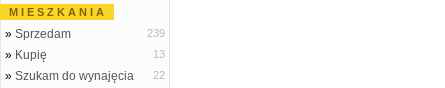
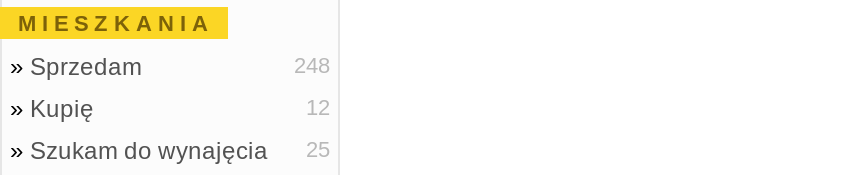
- 239
+ 248

- 13
+ 12

- » Szukam do wynajęcia 22
+ » Szukam do wynajęcia 25
